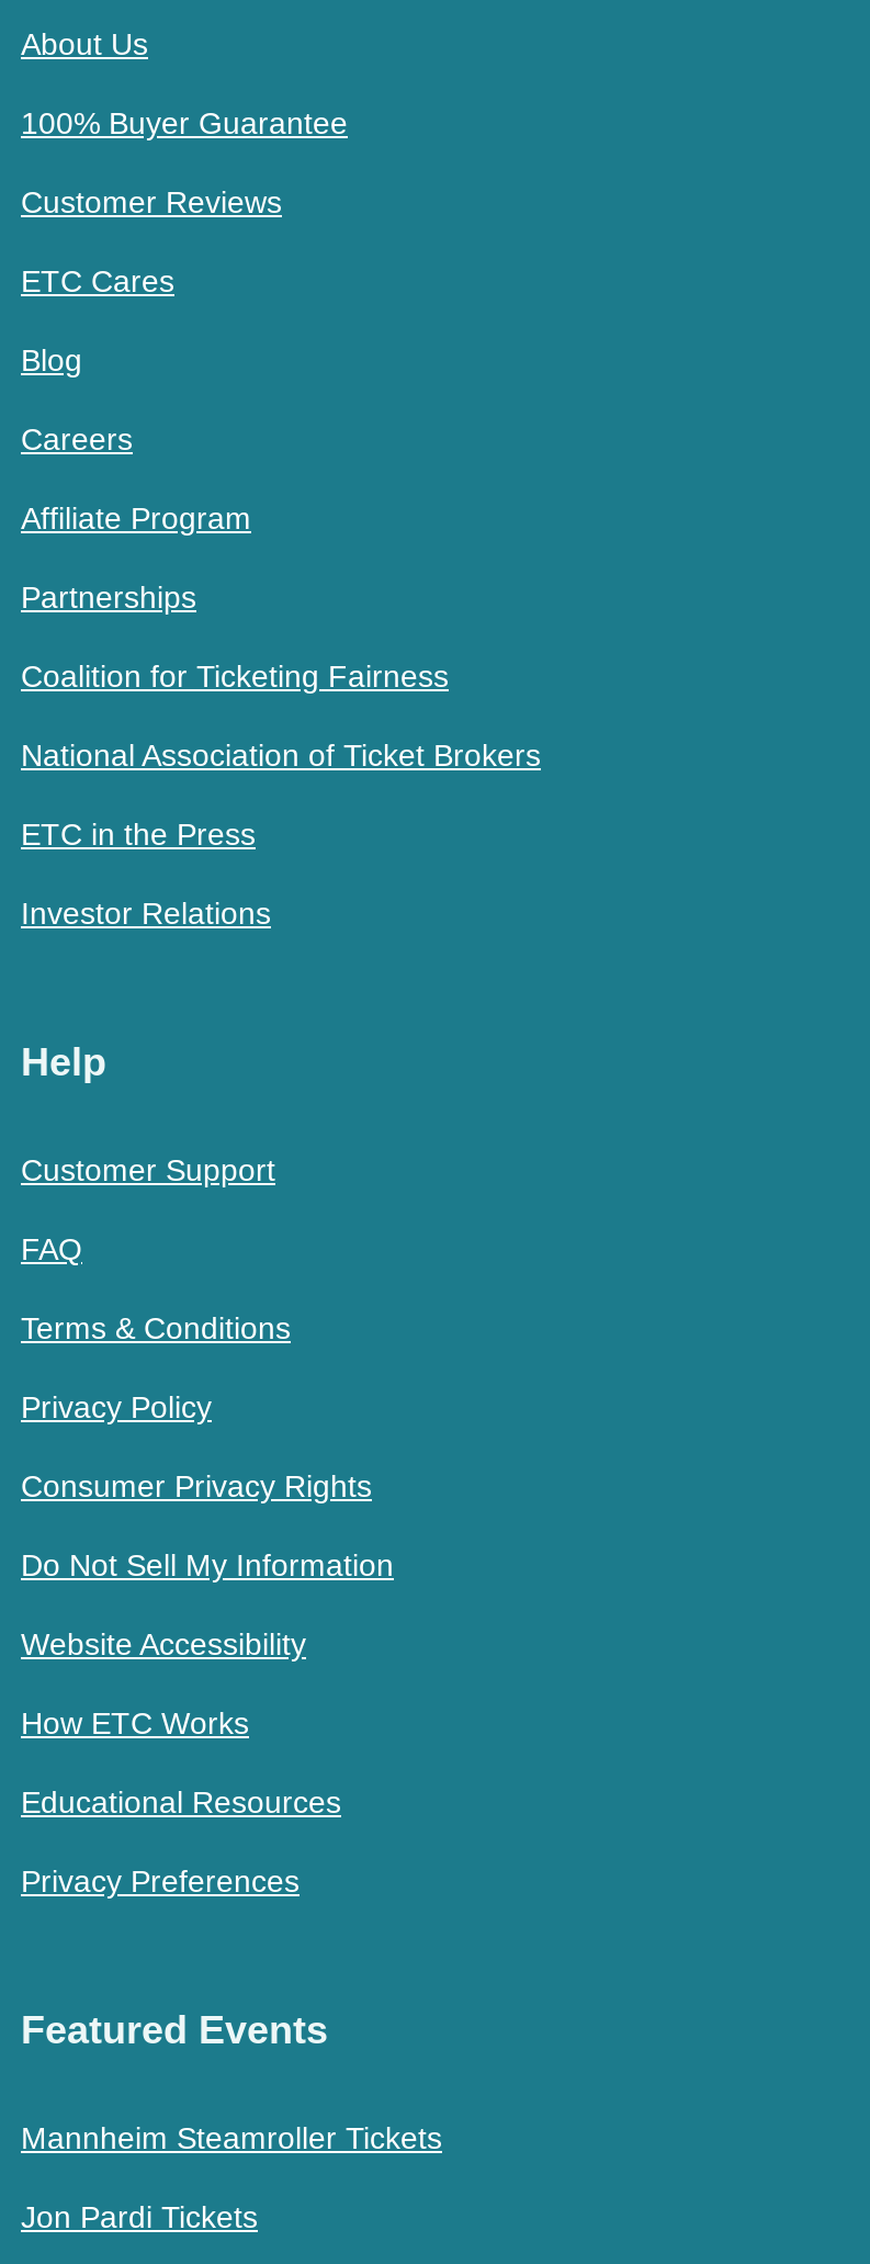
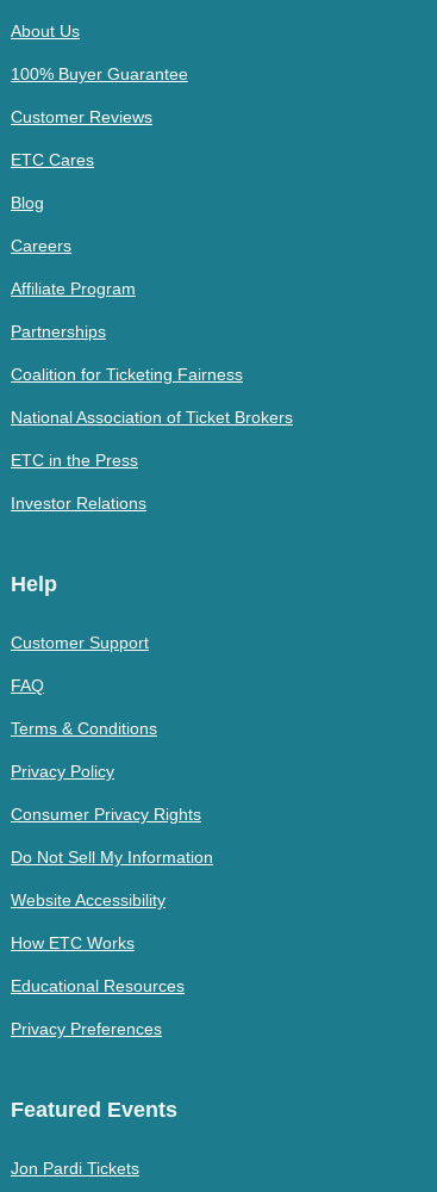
- Mannheim Steamroller Tickets
